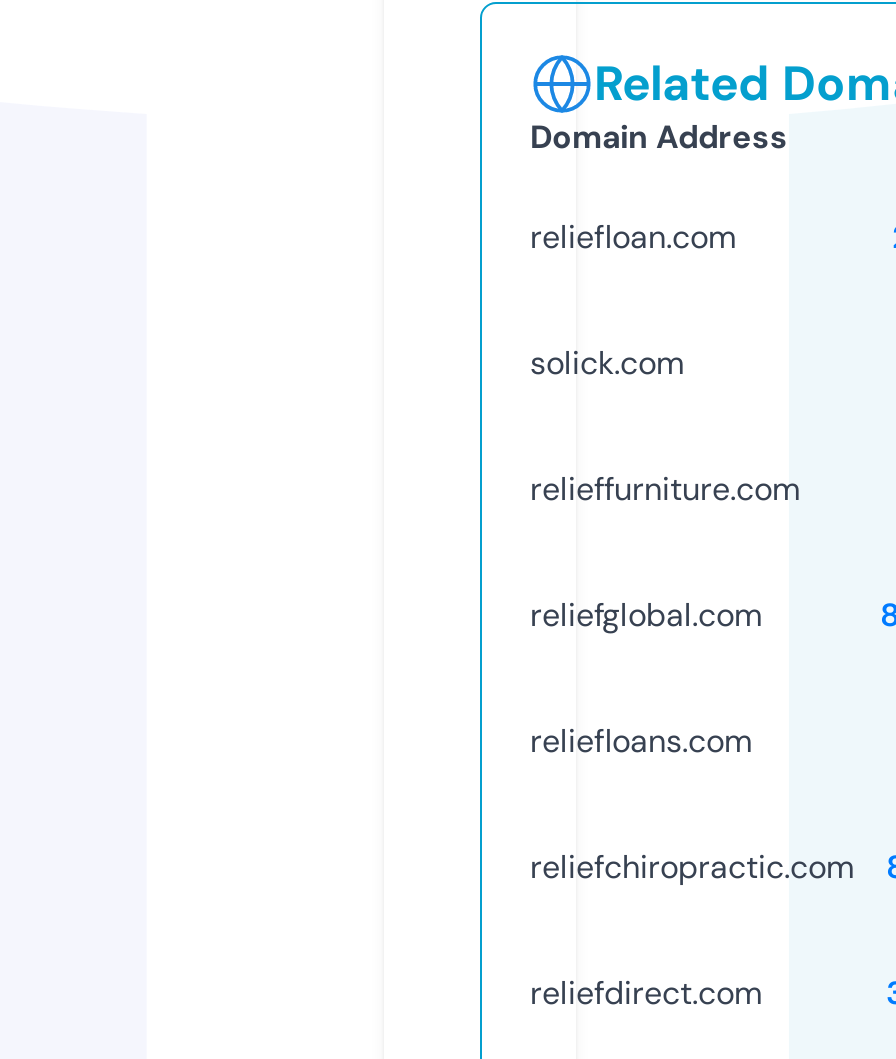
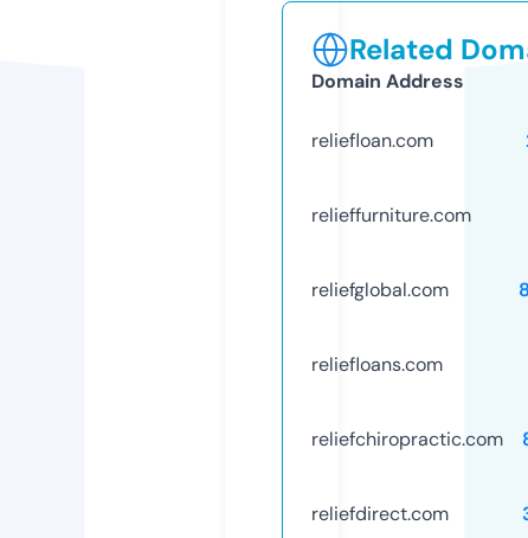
- solick.com
